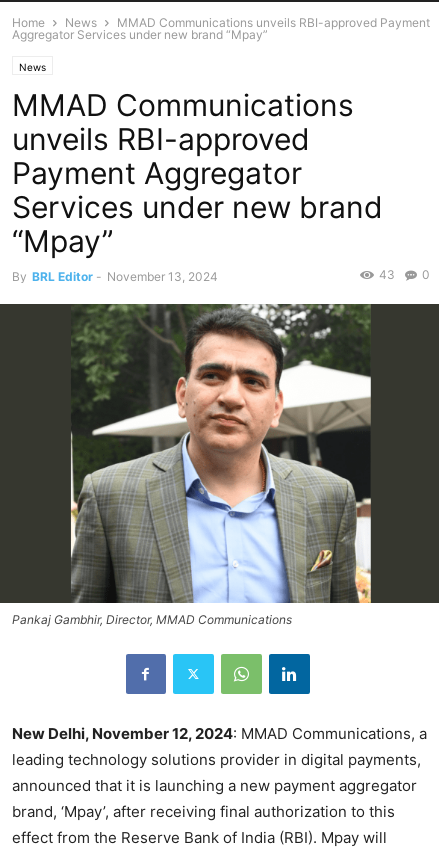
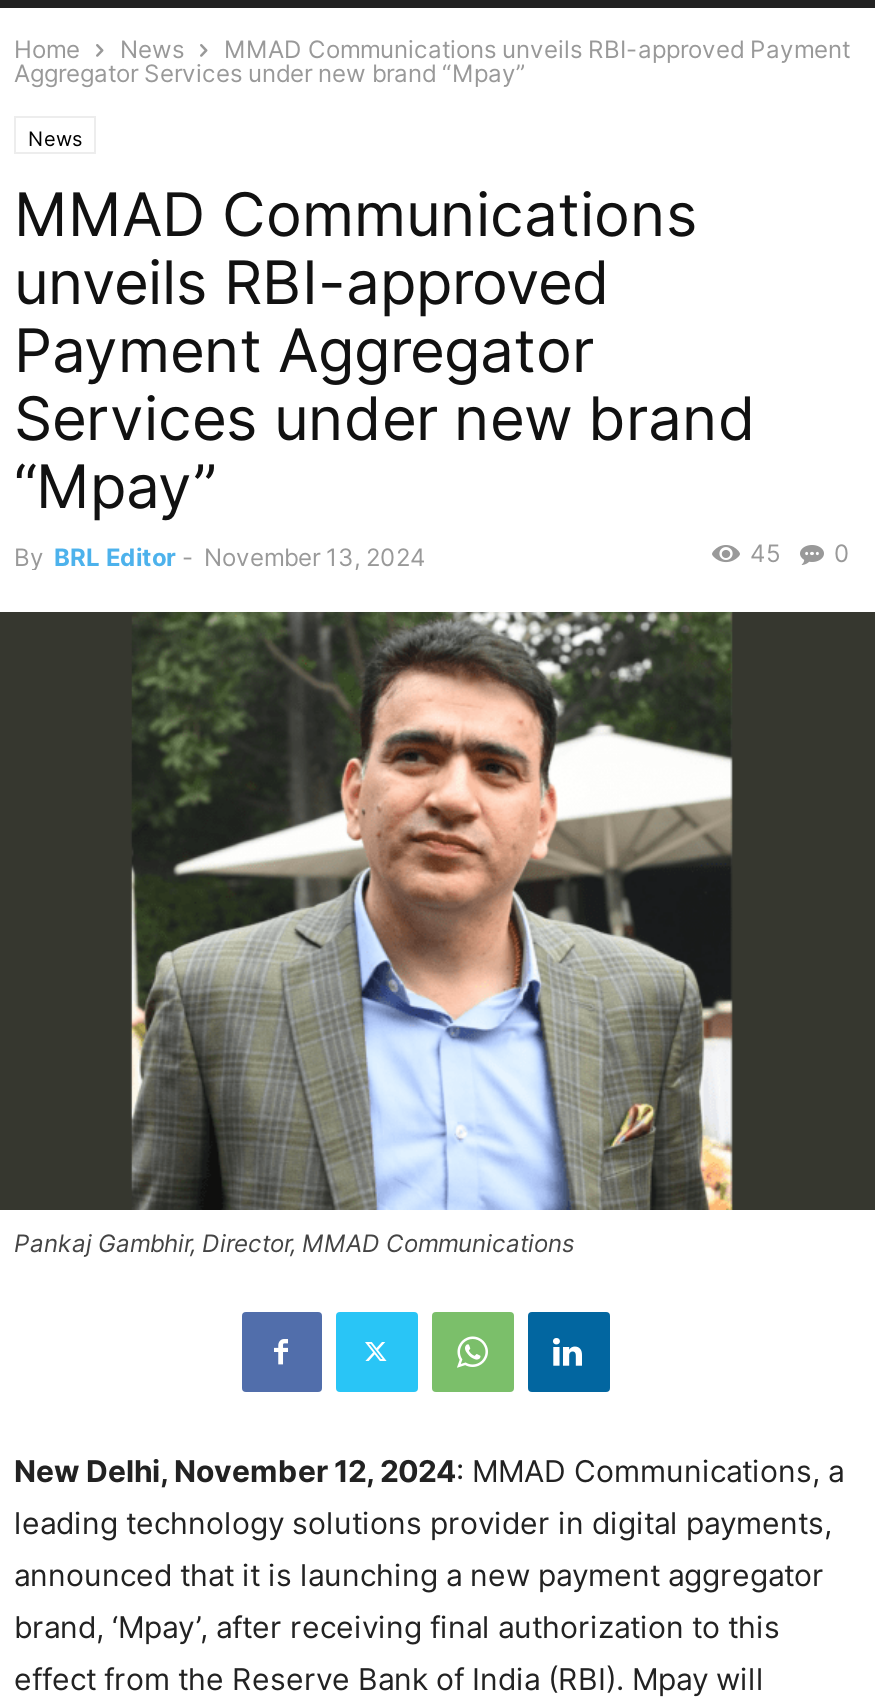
- 43 0
+ 45 0
